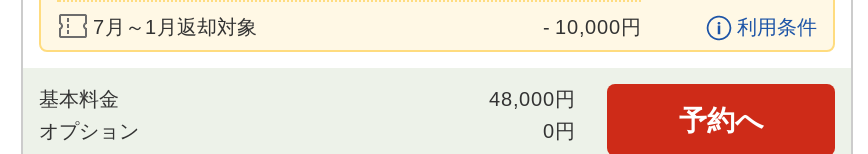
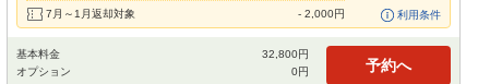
- - 10,000円
+ - 2,000円

- 48,000円
+ 32,800円
